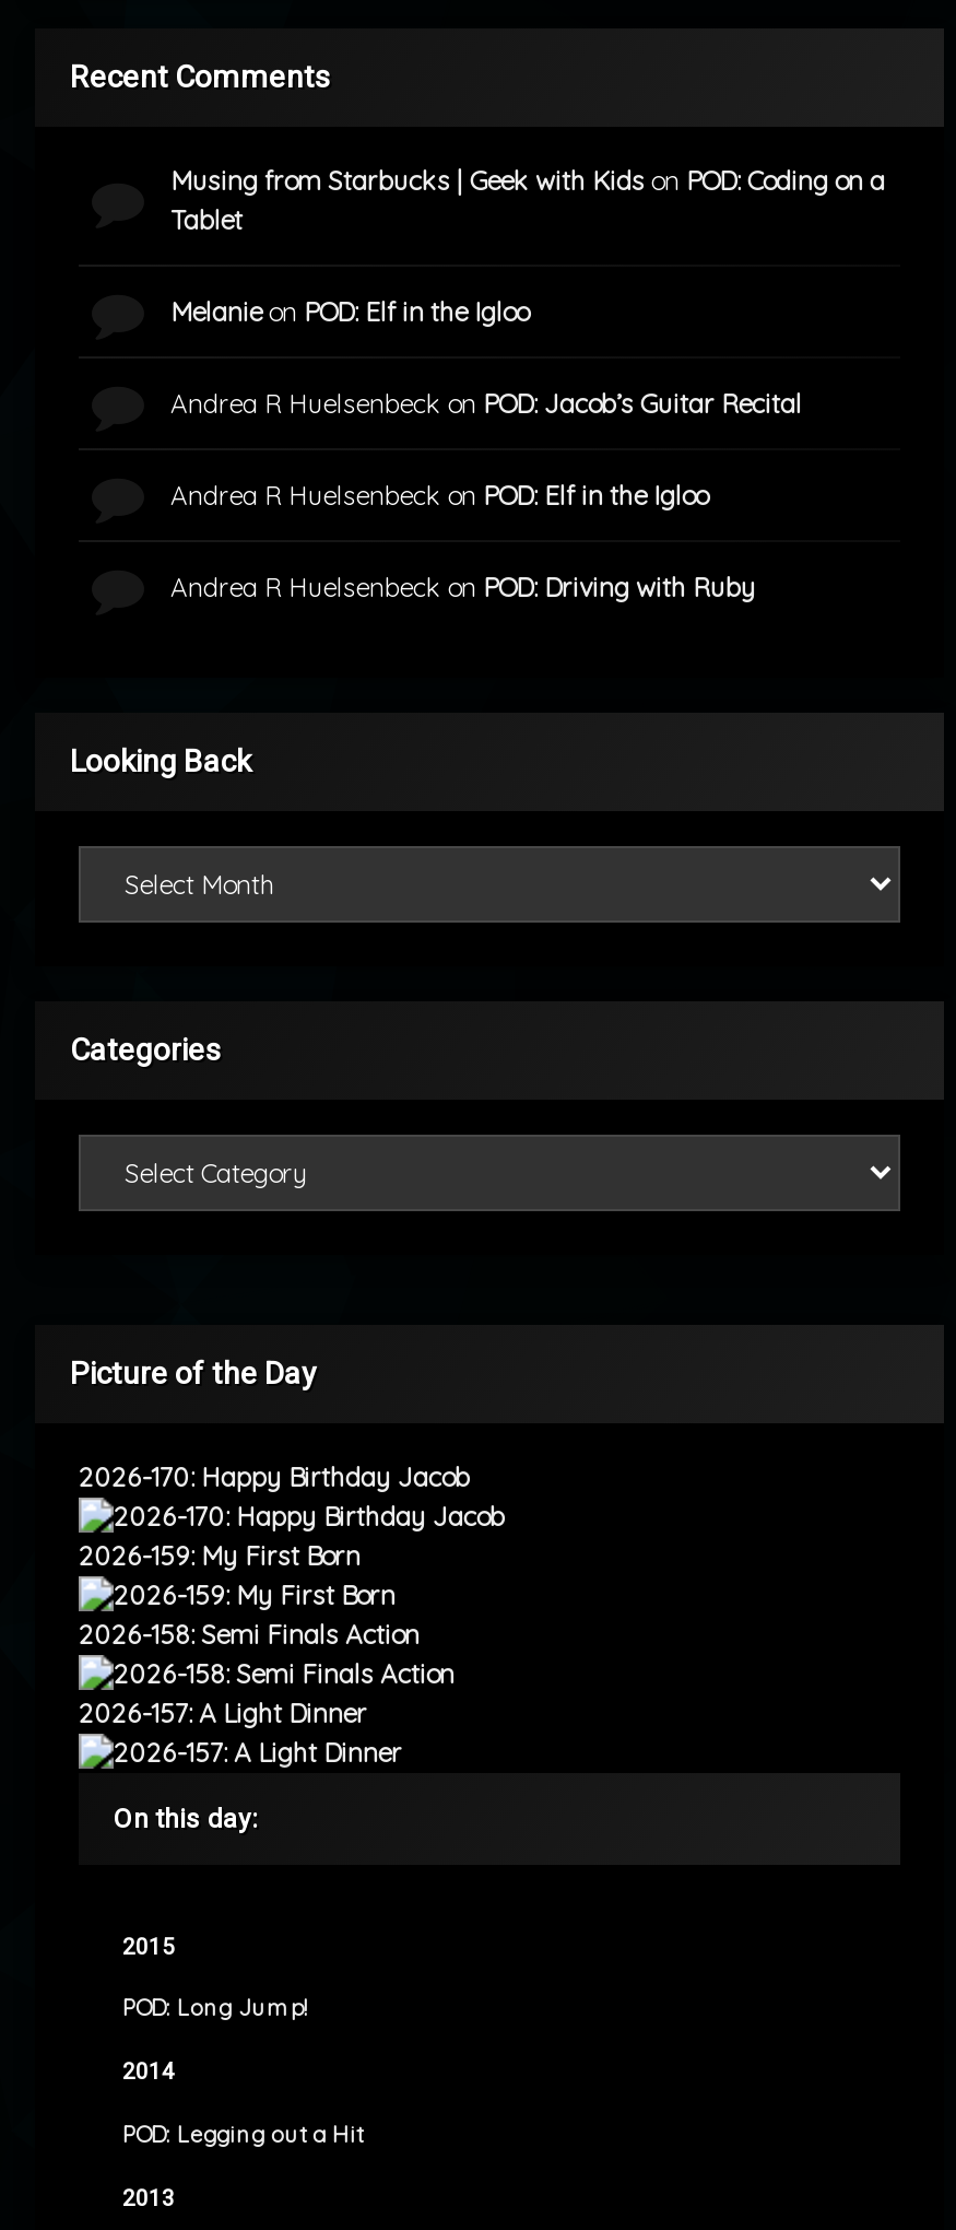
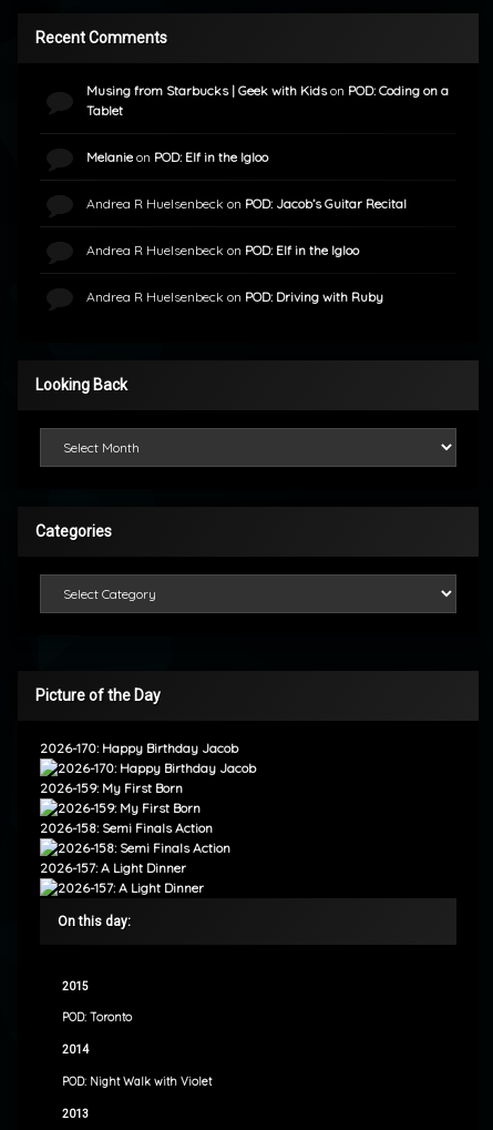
- POD: Long Jump!
+ POD: Toronto

- POD: Legging out a Hit
+ POD: Night Walk with Violet
